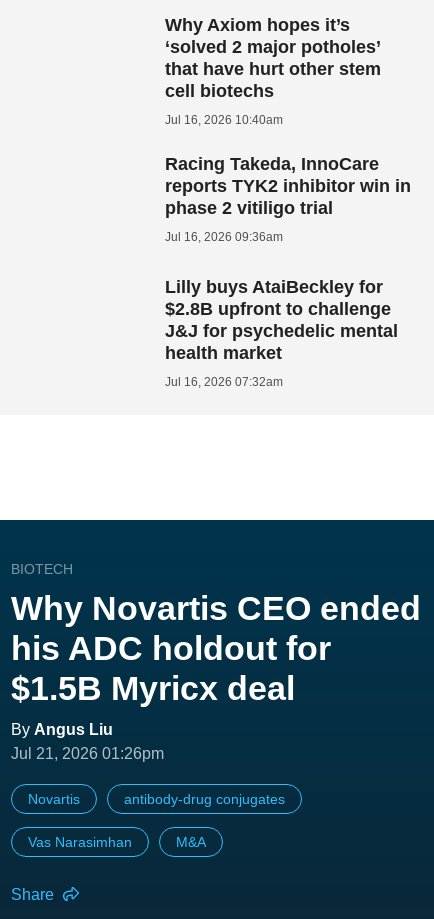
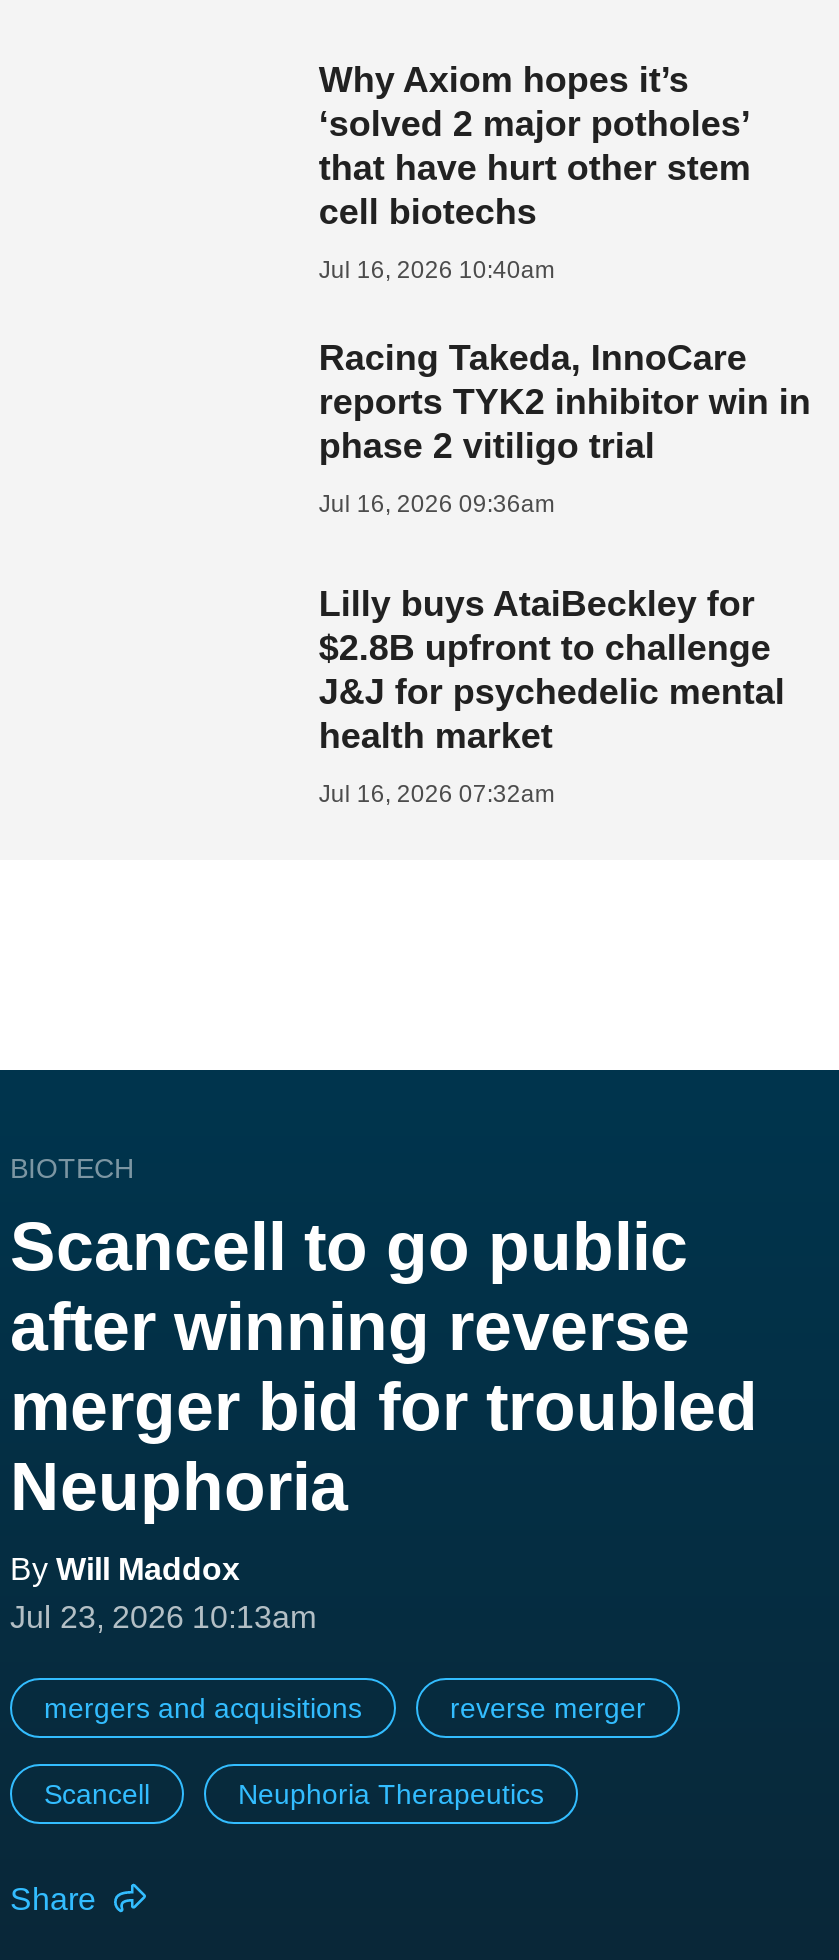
- Why Novartis CEO ended
- his ADC holdout for
- $1.5B Myricx deal
- By Angus Liu
- Jul 21, 2026 01:26pm
+ Scancell to go public
+ after winning reverse
+ merger bid for troubled
+ Neuphoria
+ By Will Maddox
+ Jul 23, 2026 10:13am

- Novartis
- antibody-drug conjugates
+ mergers and acquisitions
+ reverse merger

- Vas Narasimhan
- M&A
+ Scancell
+ Neuphoria Therapeutics
